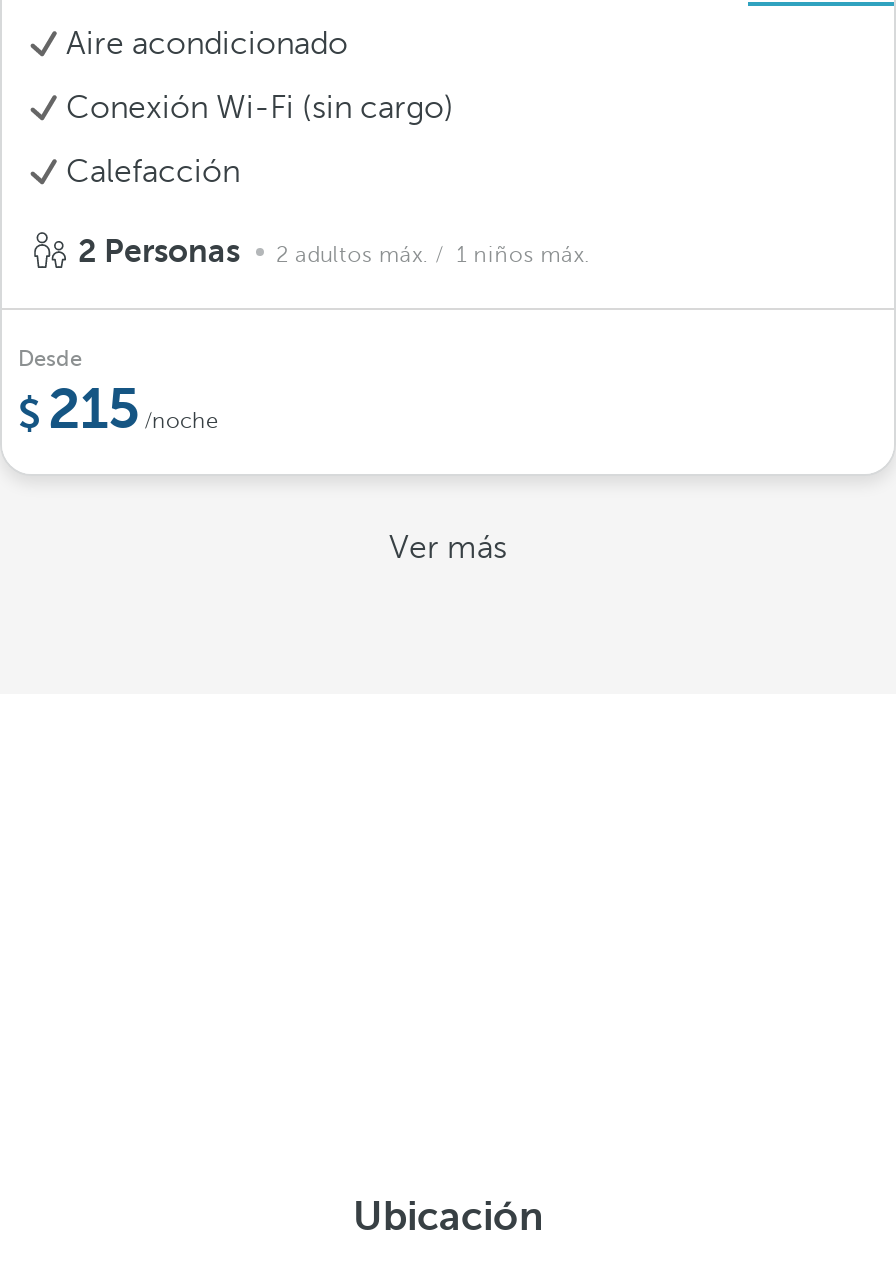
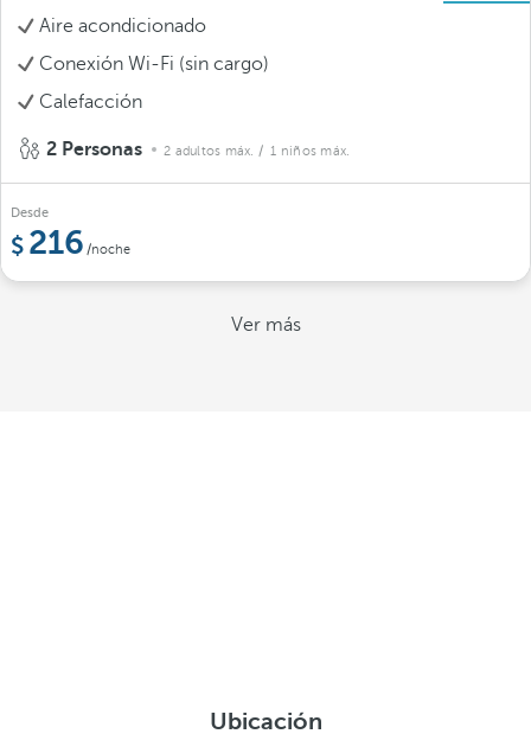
- 215 /noche
+ 216 /noche
